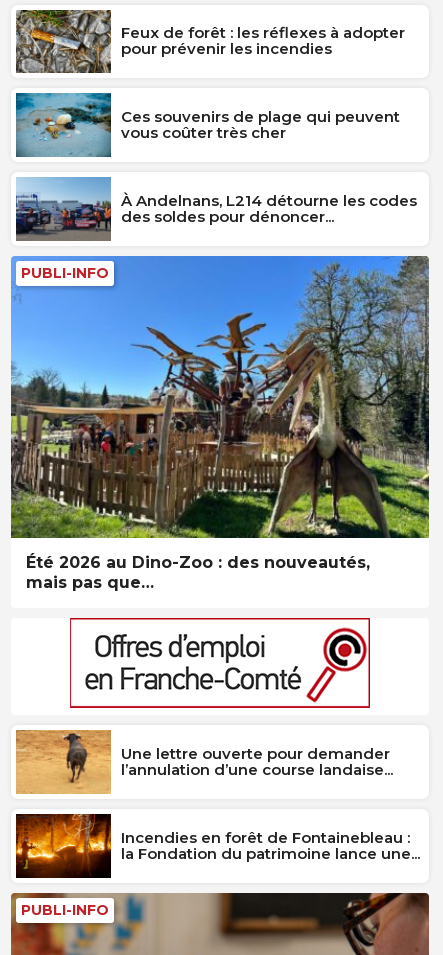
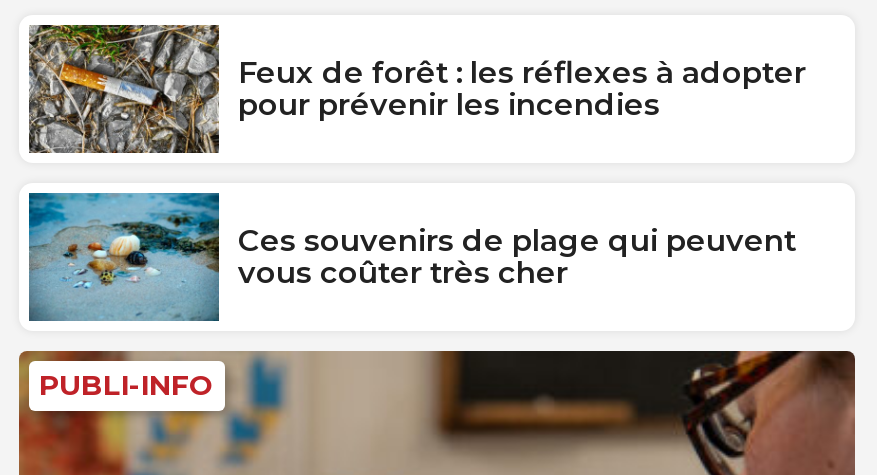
- [image]
- À Andelnans, L214 détourne les codes
- des soldes pour dénoncer...
- PUBLI-INFO

- [image]
- Été 2026 au Dino-Zoo : des nouveautés,
- mais pas que…

- [image]
- Une lettre ouverte pour demander
- l’annulation d’une course landaise...

- [image]

- [image]
- Incendies en forêt de Fontainebleau :
- la Fondation du patrimoine lance une...
